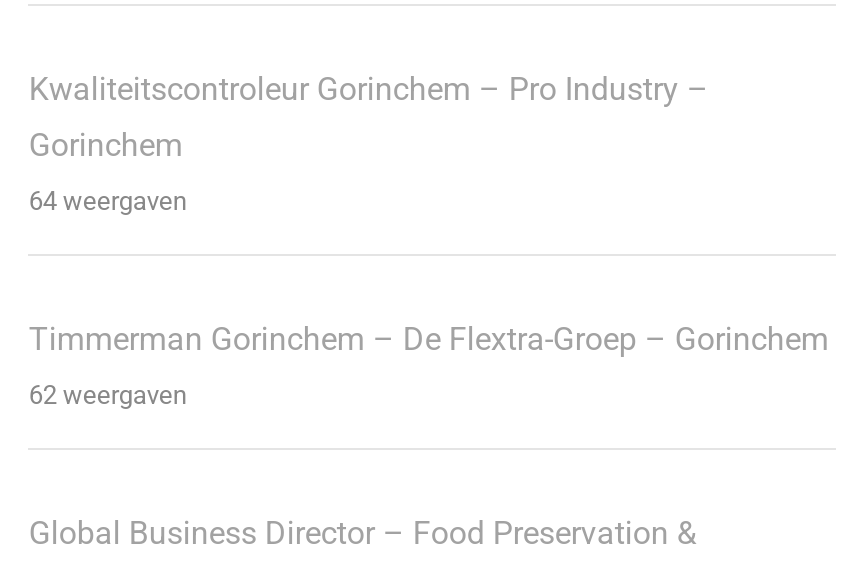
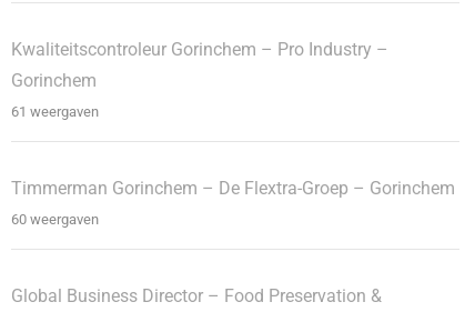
- 64 weergaven
+ 61 weergaven

- 62 weergaven
+ 60 weergaven
